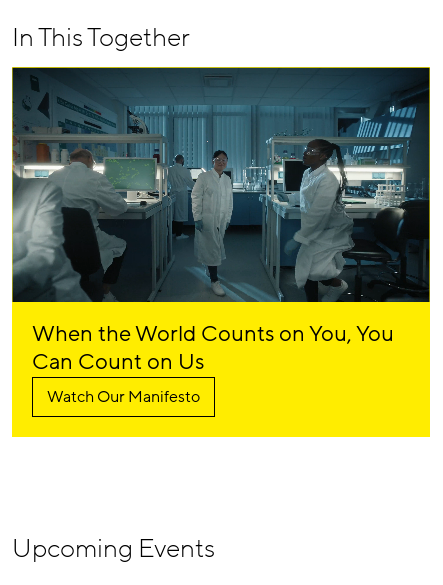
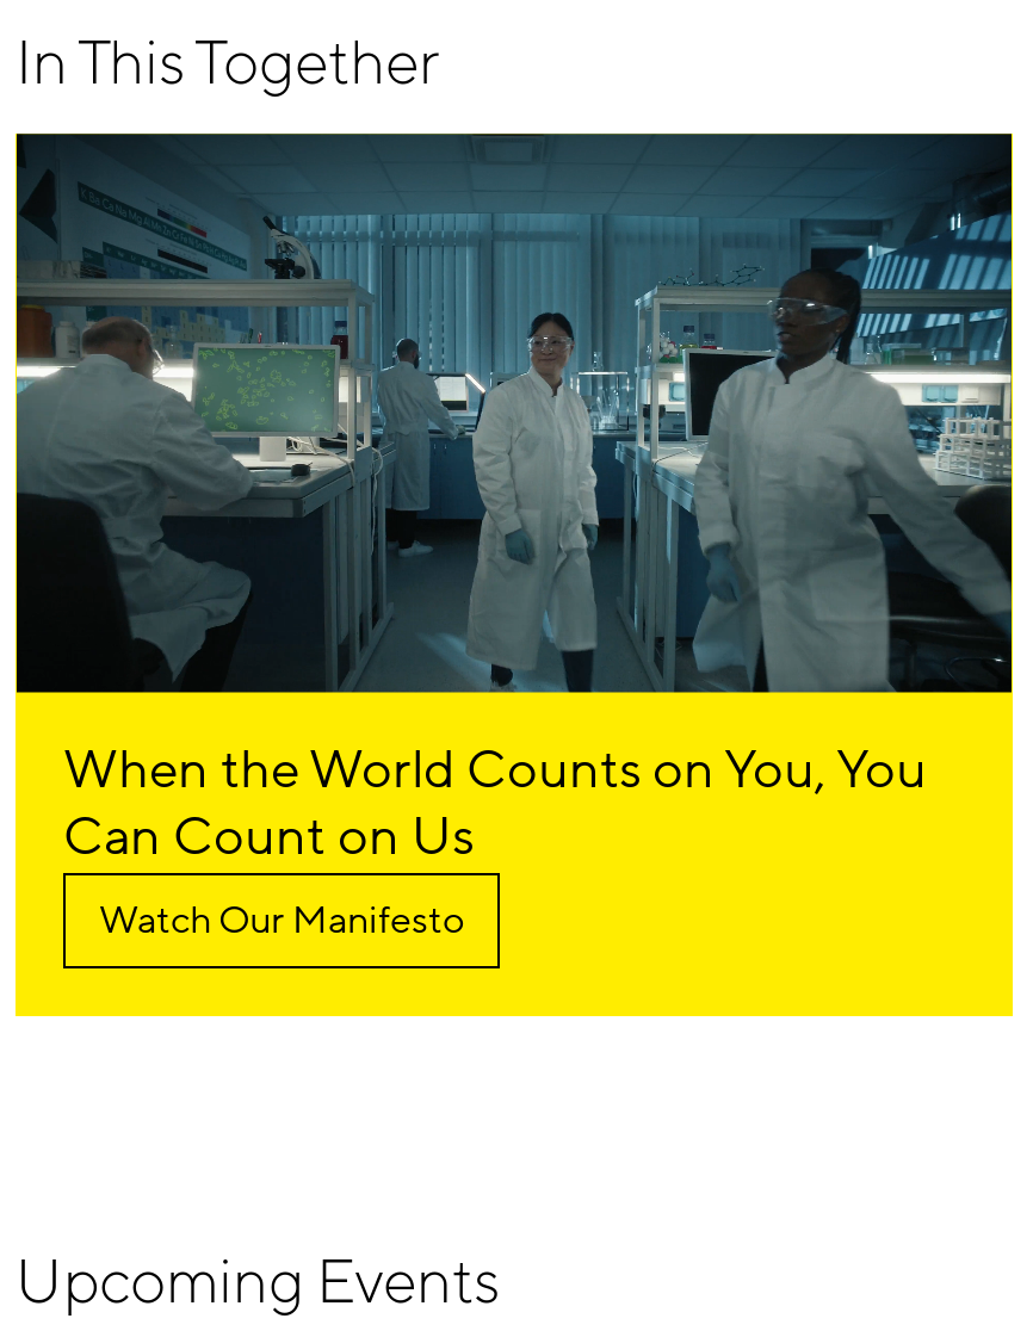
- [image]
+ [image]
